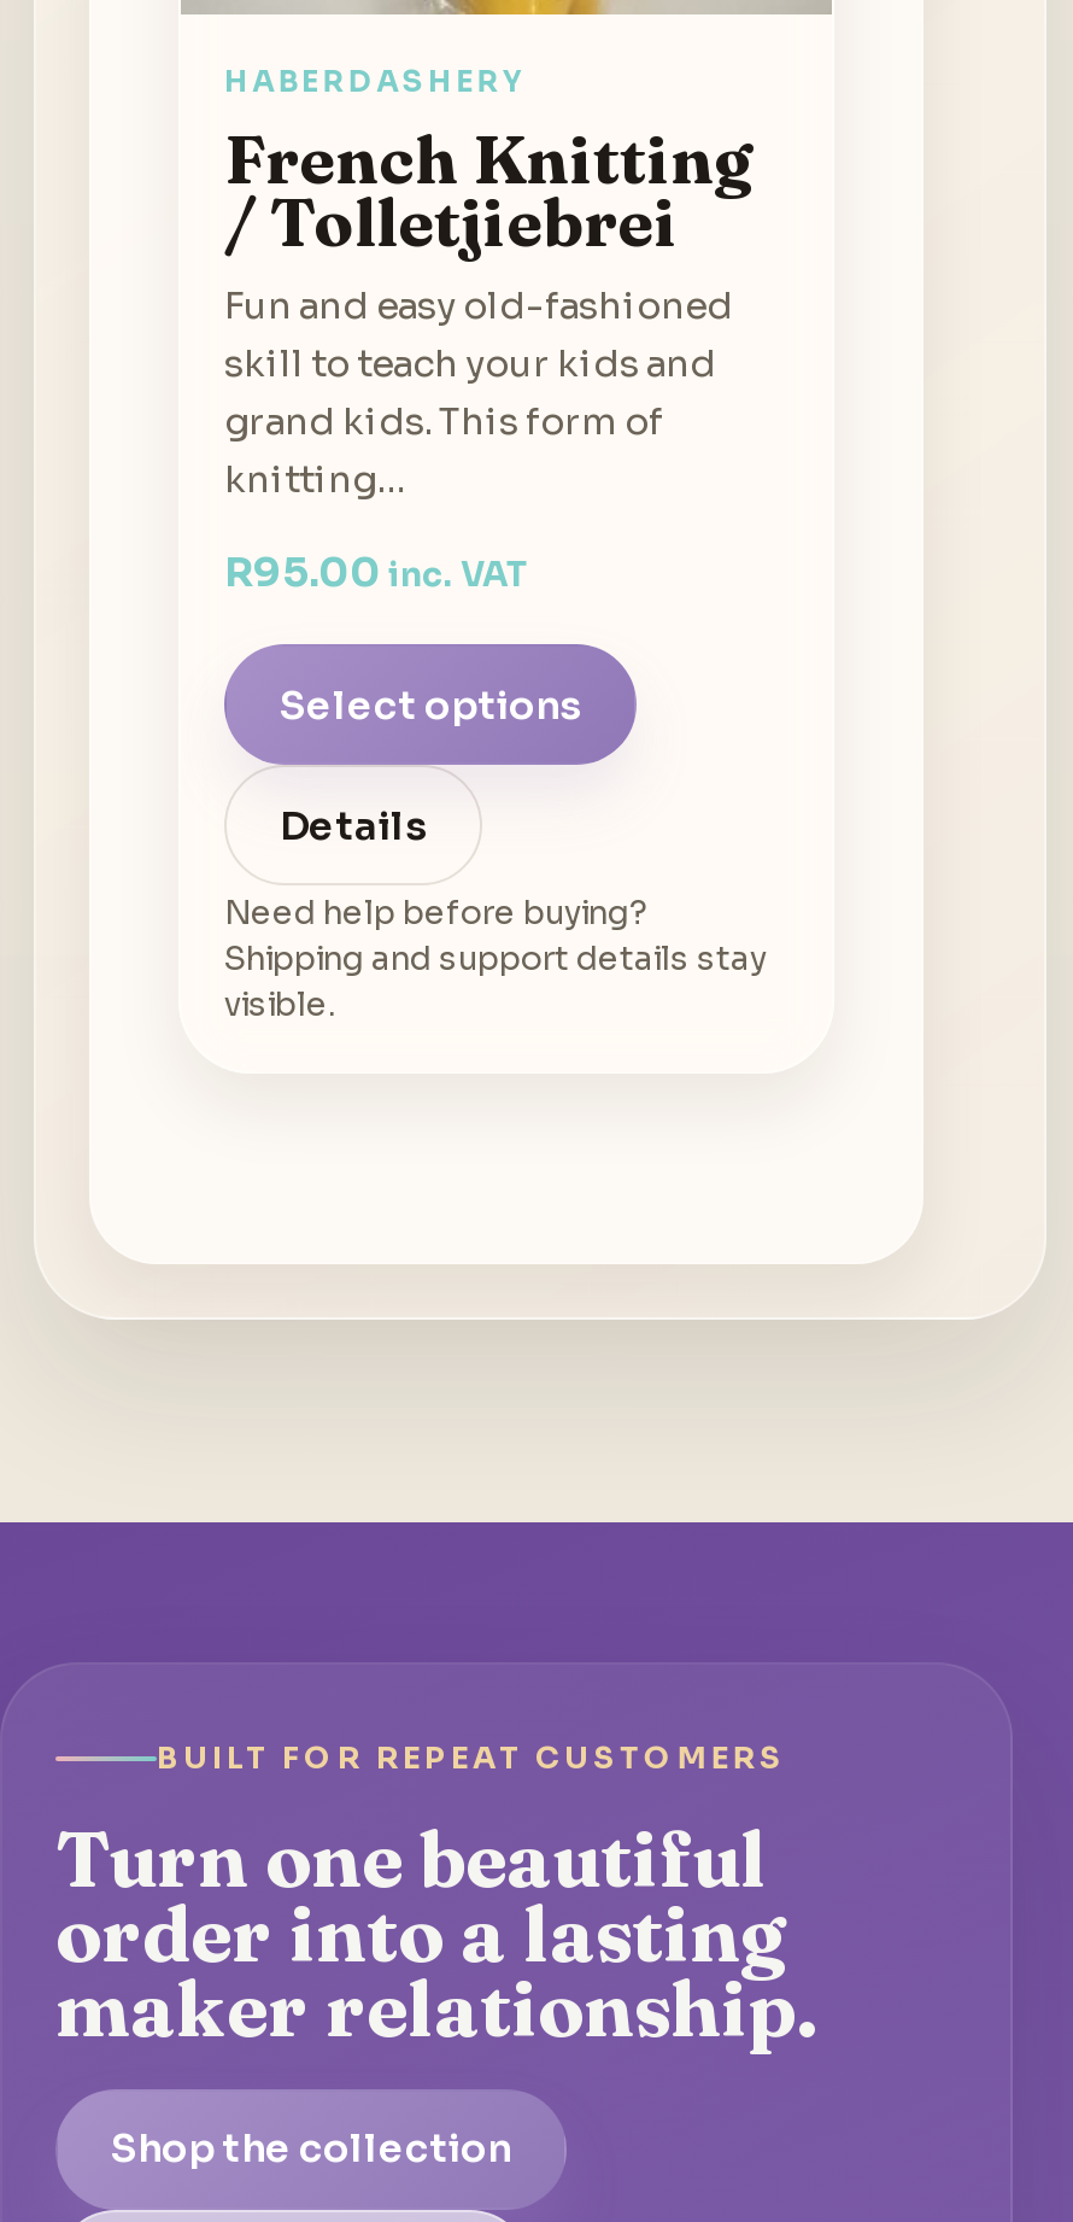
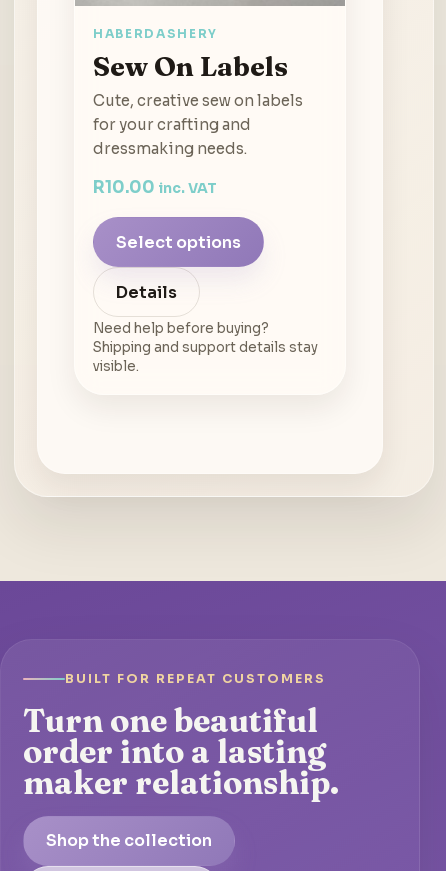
- French Knitting
- / Tolletjiebrei
- Fun and easy old-fashioned
- skill to teach your kids and
- grand kids. This form of
- knitting…
+ Sew On Labels
+ Cute, creative sew on labels
+ for your crafting and
+ dressmaking needs.

- R95.00 inc. VAT
+ R10.00 inc. VAT
